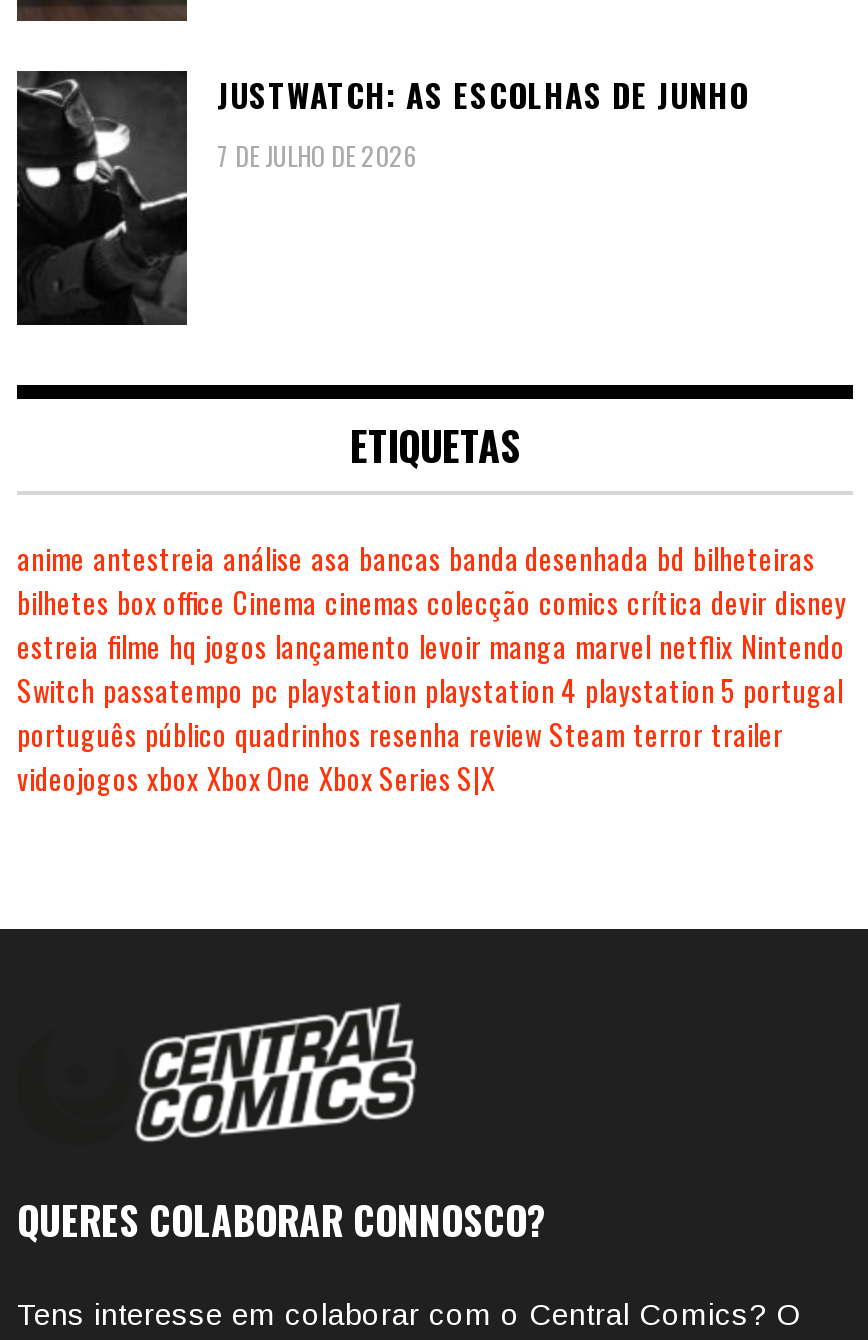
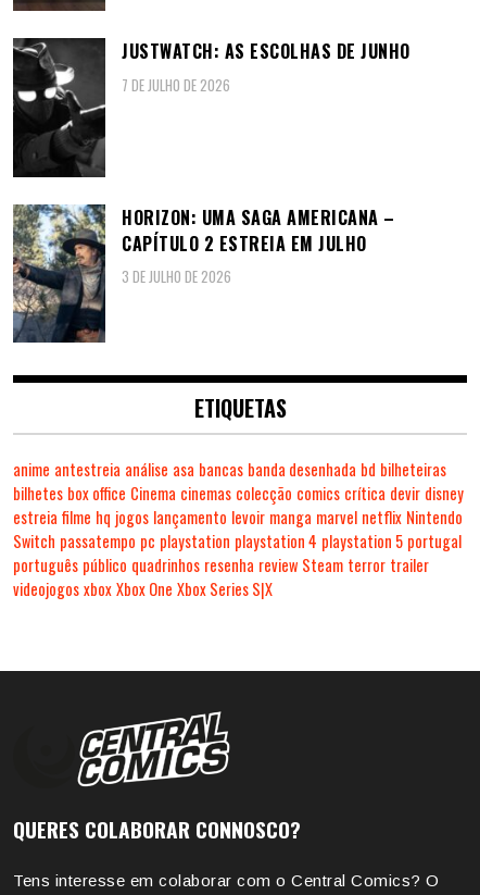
+ [image]
+ HORIZON: UMA SAGA AMERICANA –
+ CAPÍTULO 2 ESTREIA EM JULHO
+ 3 DE JULHO DE 2026
